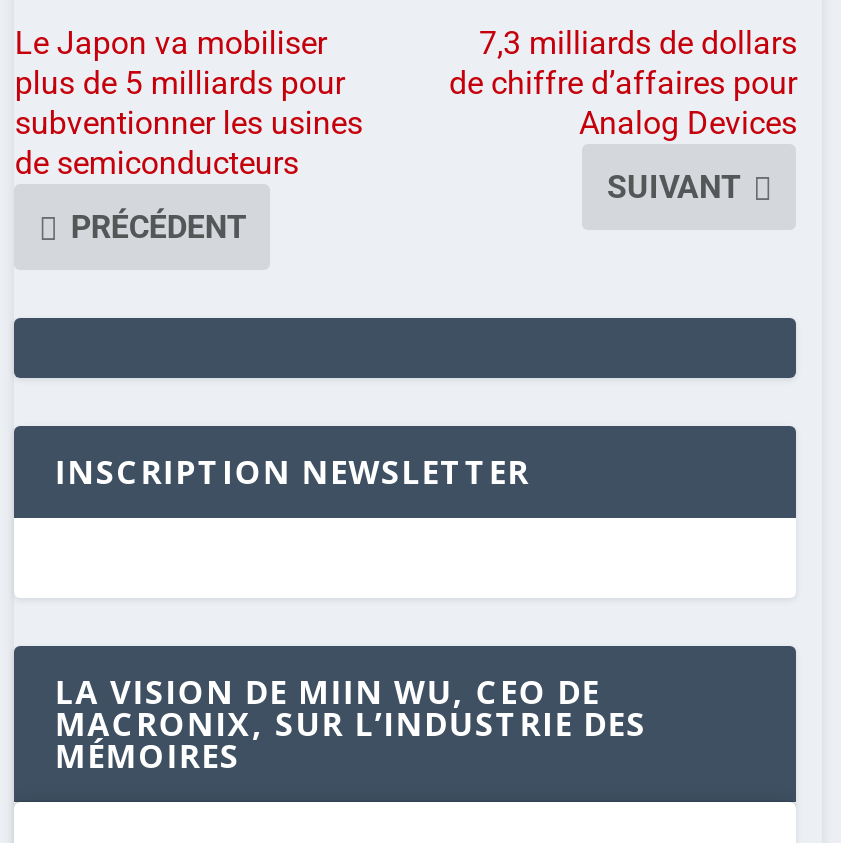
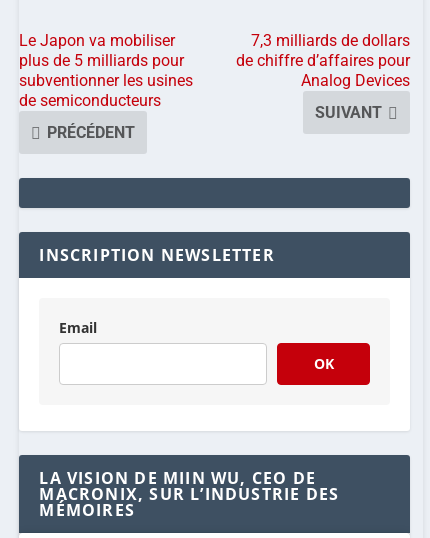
+ Email
+ OK
